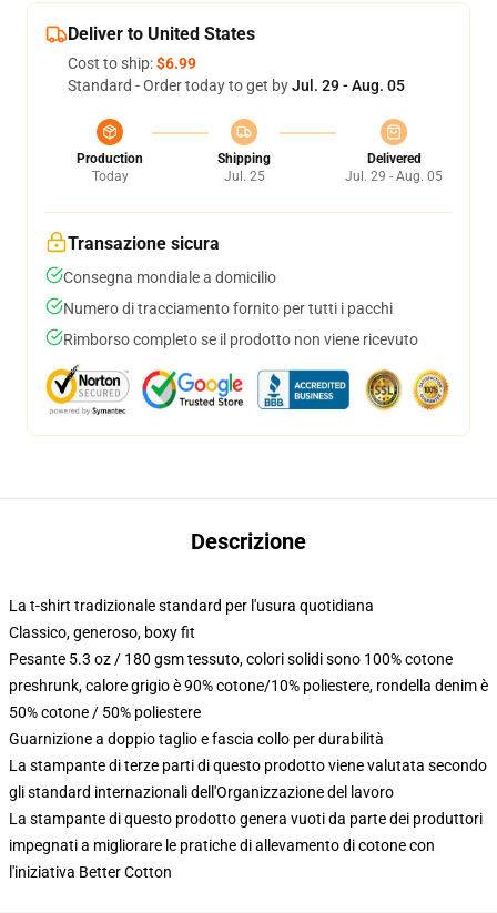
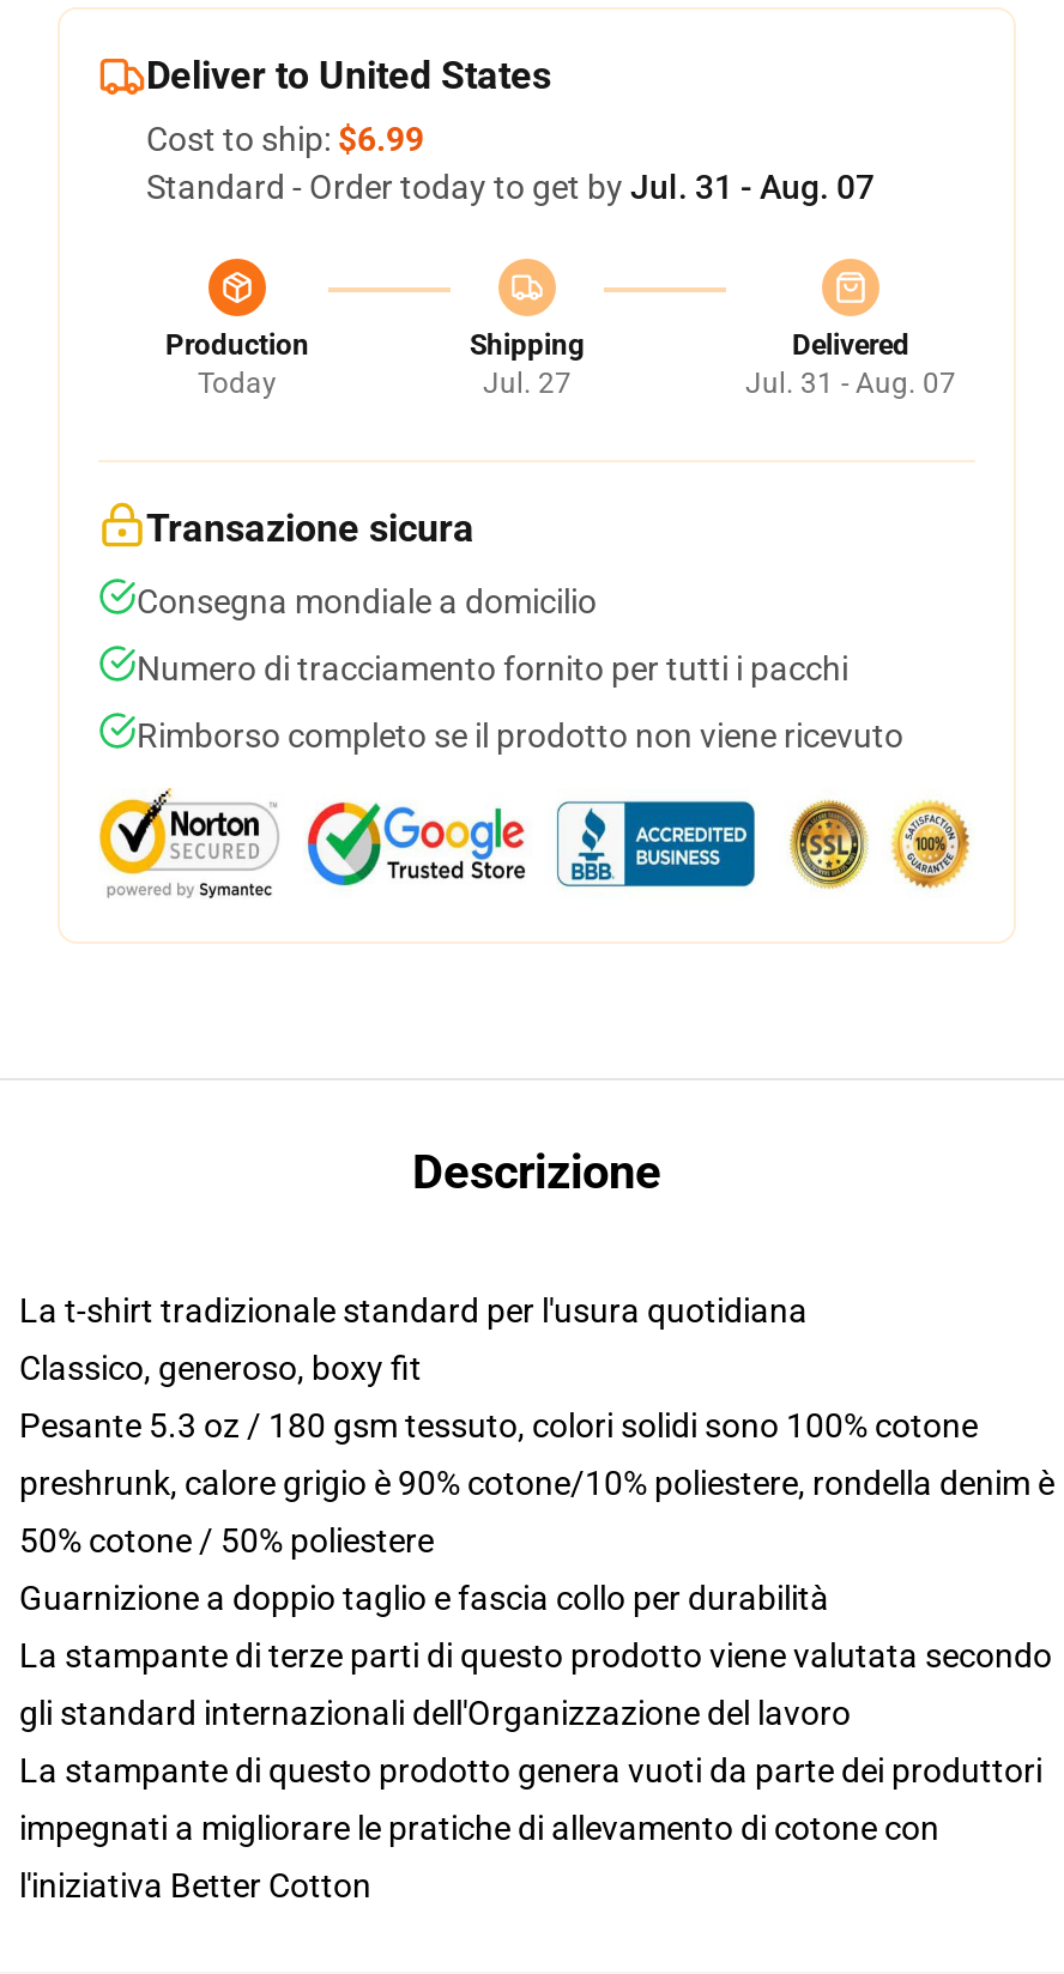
- Standard - Order today to get by Jul. 29 - Aug. 05
+ Standard - Order today to get by Jul. 31 - Aug. 07

- Jul. 25
+ Jul. 27

- Jul. 29 - Aug. 05
+ Jul. 31 - Aug. 07
